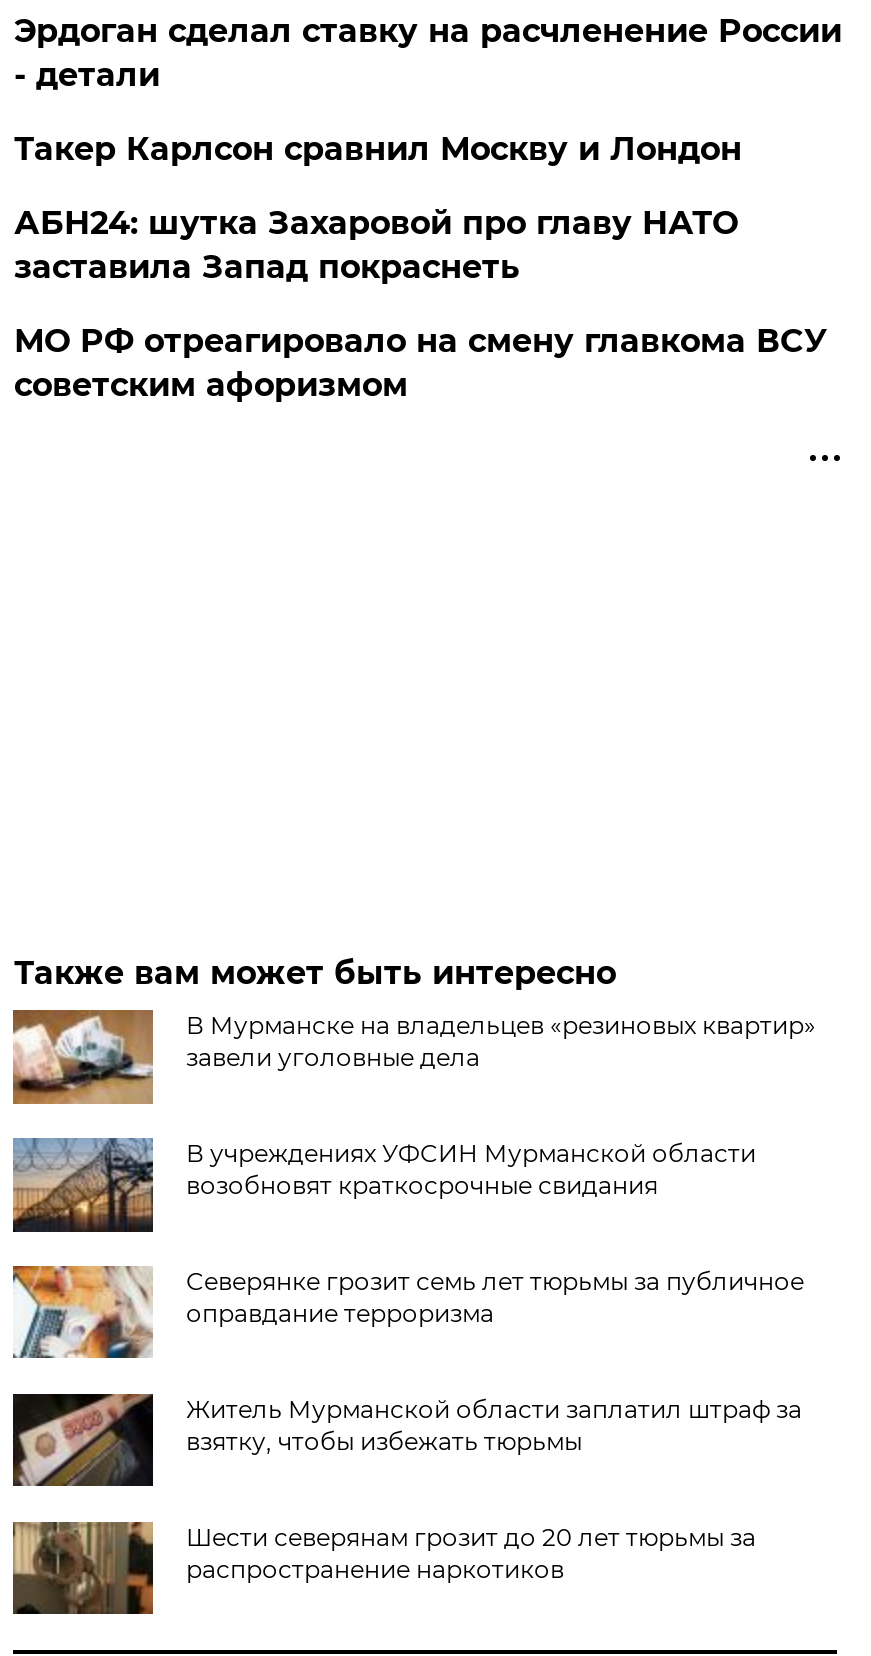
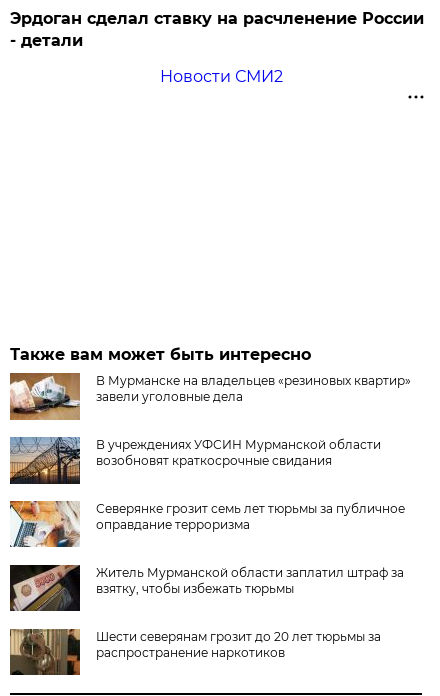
- Такер Карлсон сравнил Москву и Лондон
- АБН24: шутка Захаровой про главу НАТО
- заставила Запад покраснеть
- МО РФ отреагировало на смену главкома ВСУ
- советским афоризмом
+ Новости СМИ2
